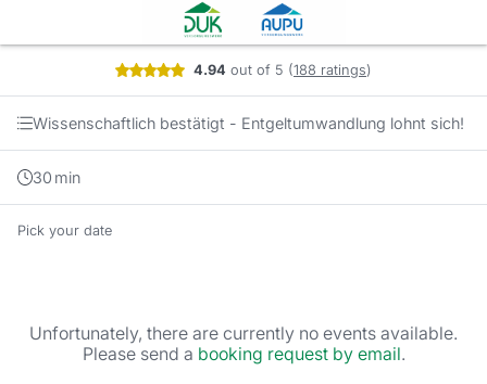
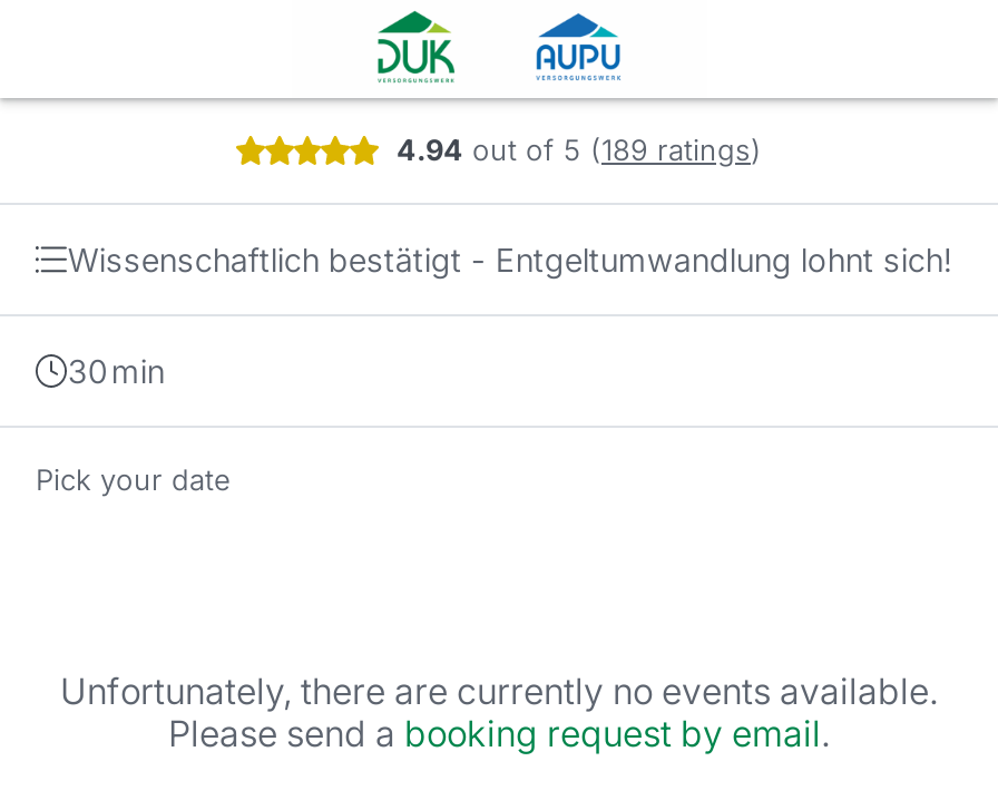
- 4.94 out of 5 (188 ratings)
+ 4.94 out of 5 (189 ratings)
